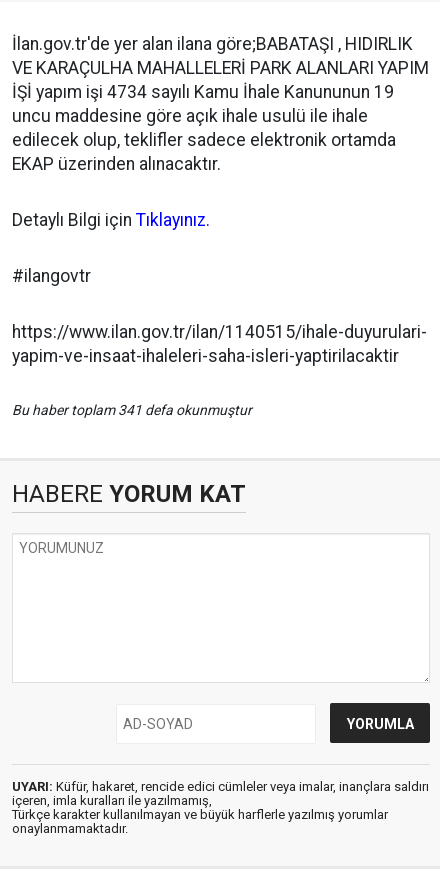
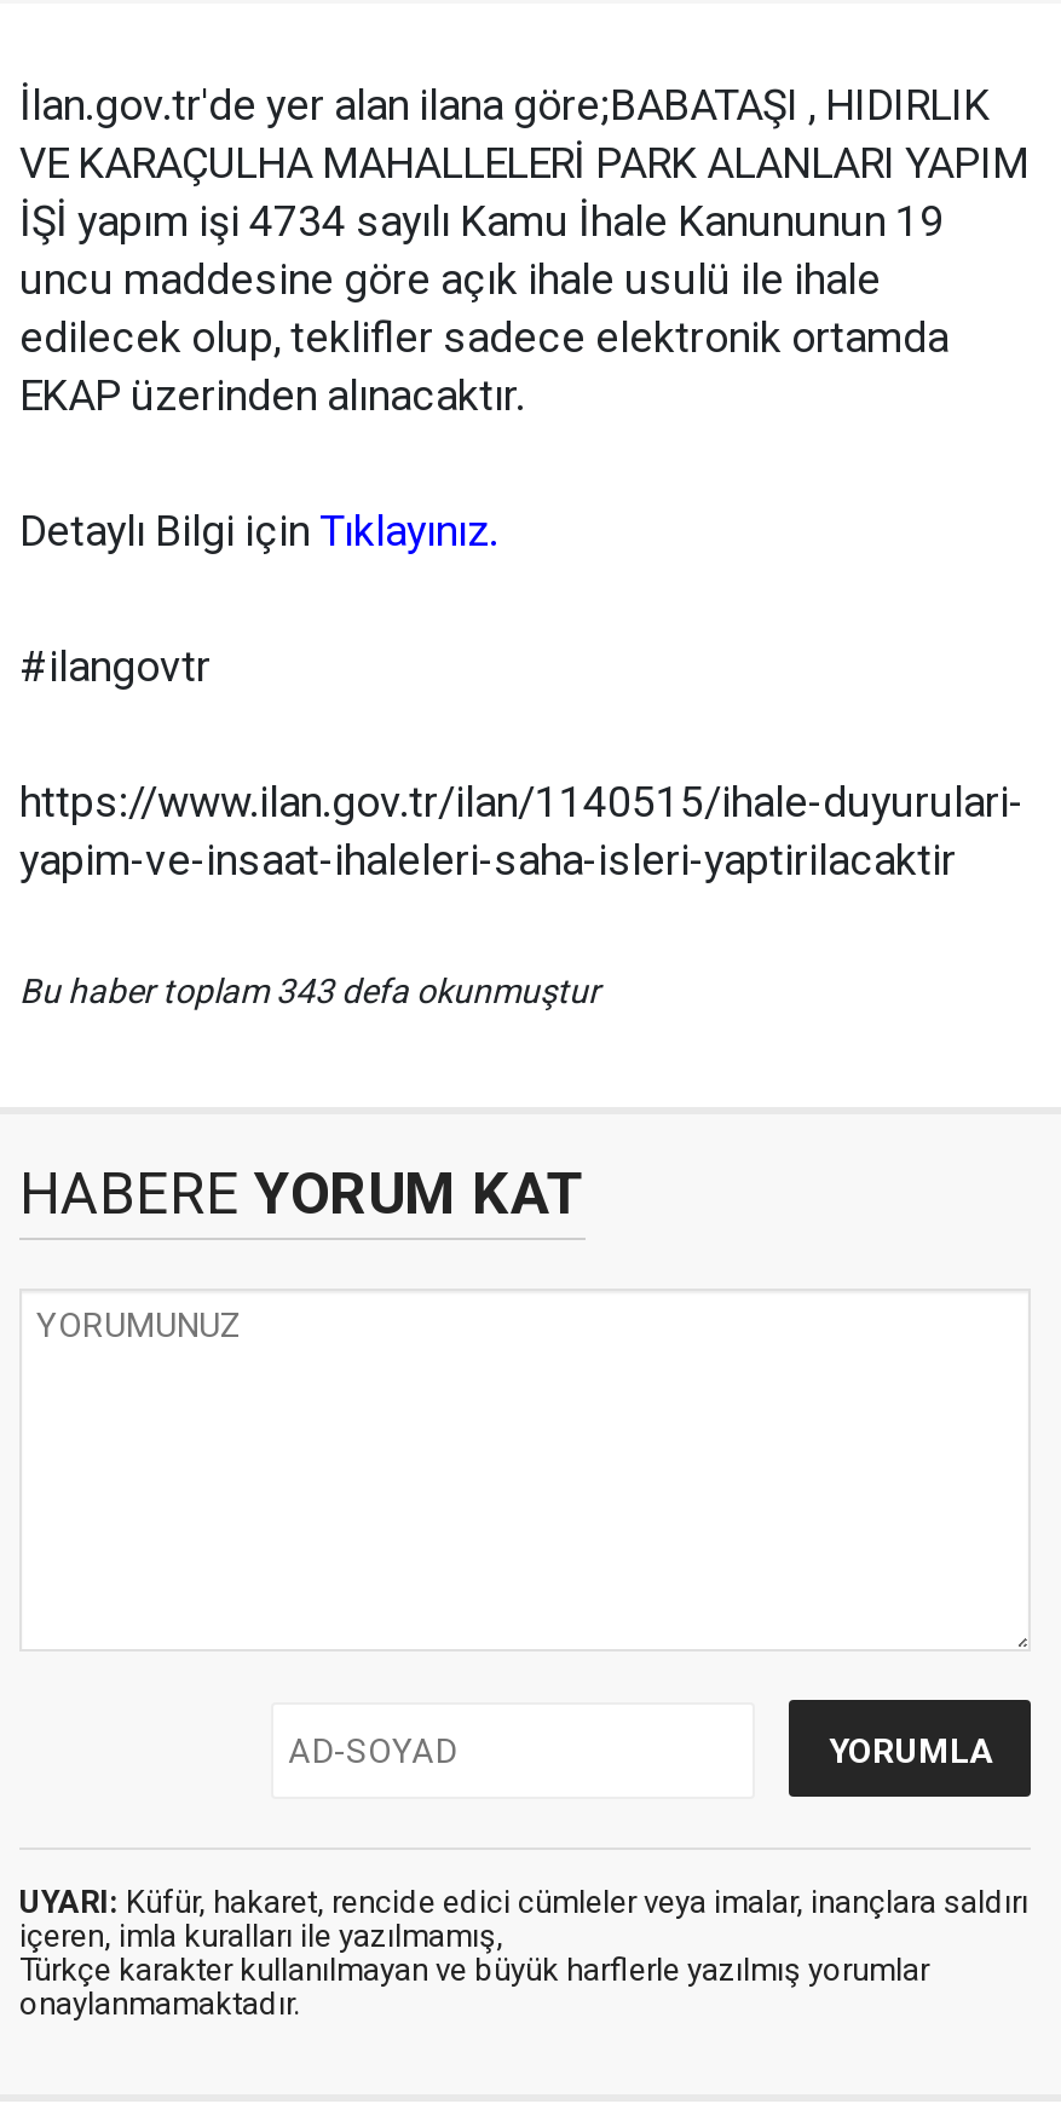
- Bu haber toplam 341 defa okunmuştur
+ Bu haber toplam 343 defa okunmuştur
